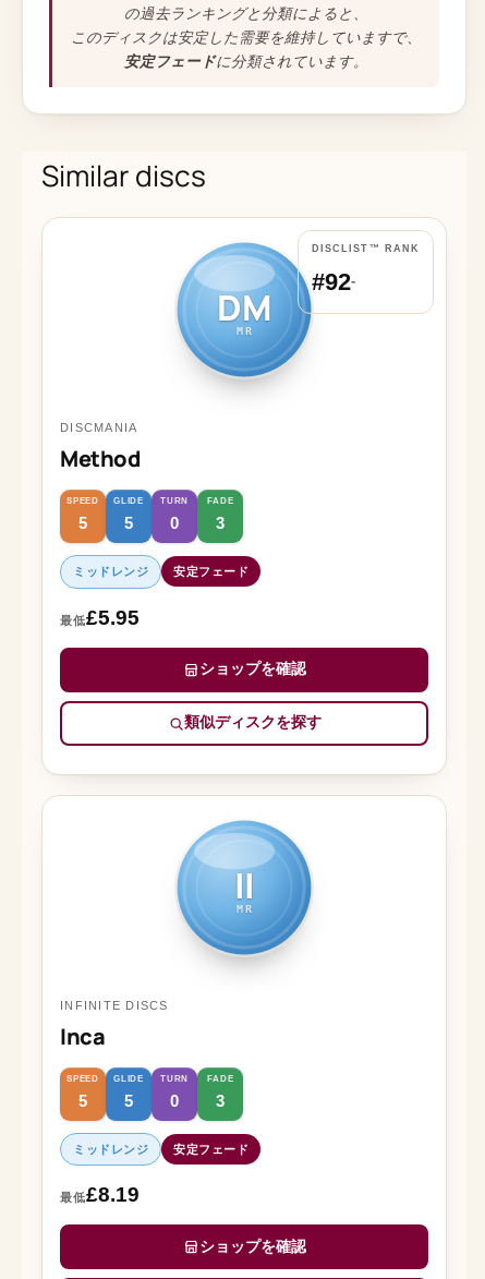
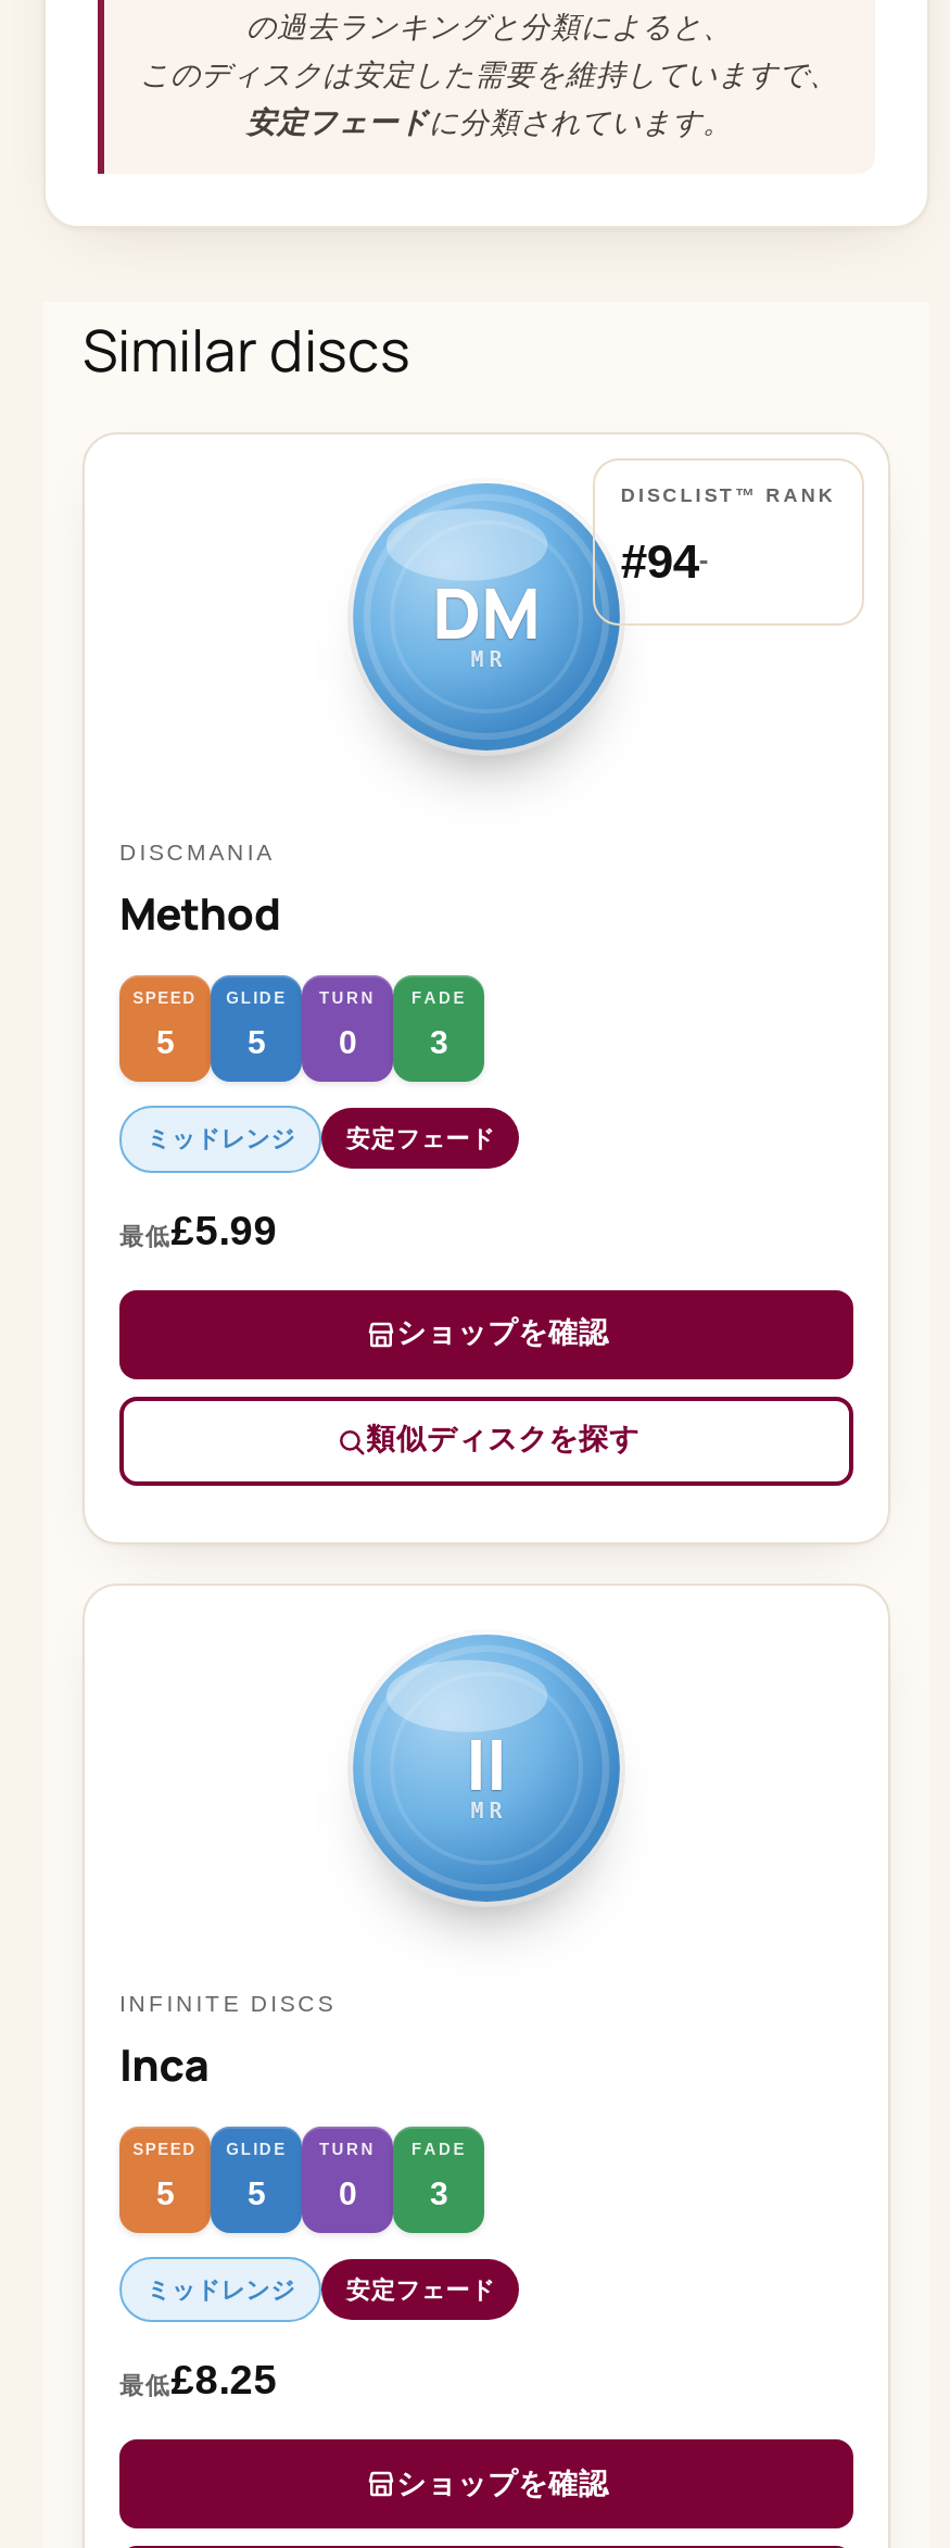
- #92-
+ #94-

- 最低£5.95
+ 最低£5.99

- 最低£8.19
+ 最低£8.25
